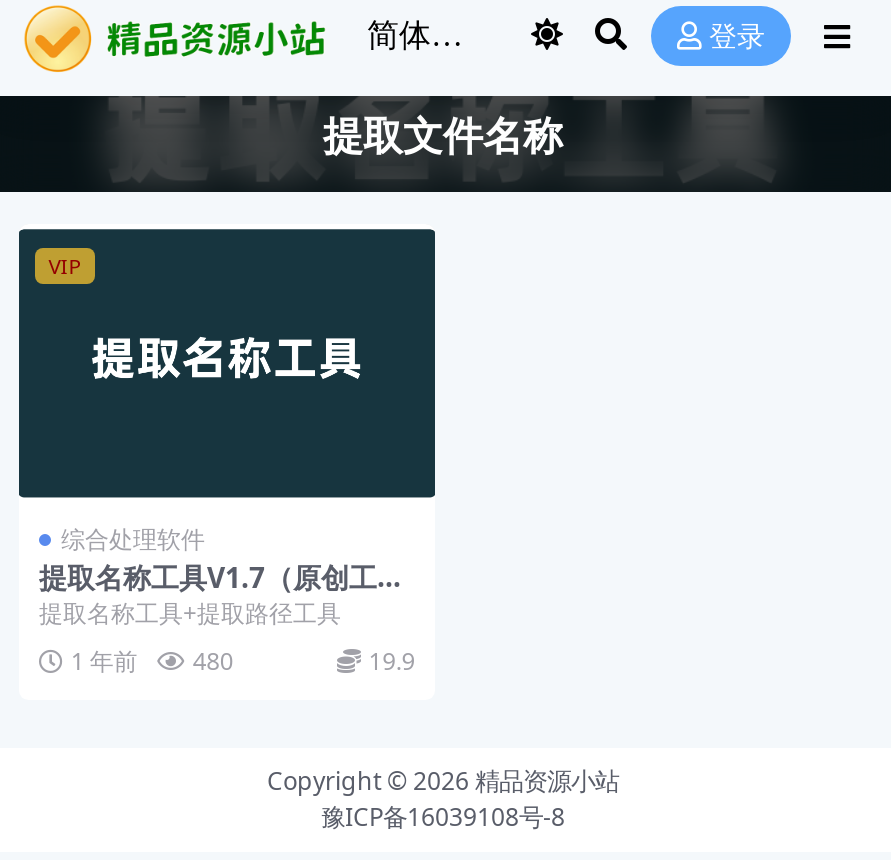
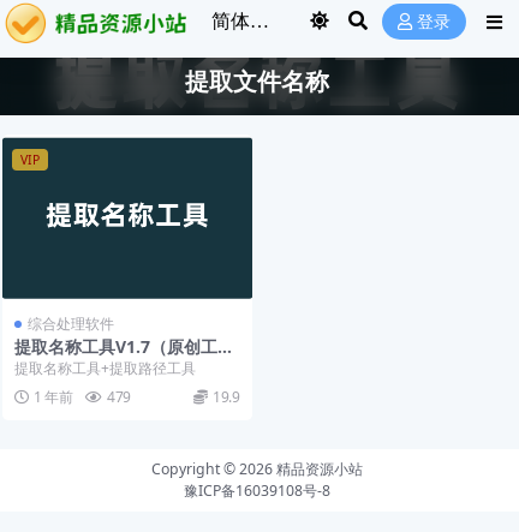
- 1 年前 480
+ 1 年前 479
